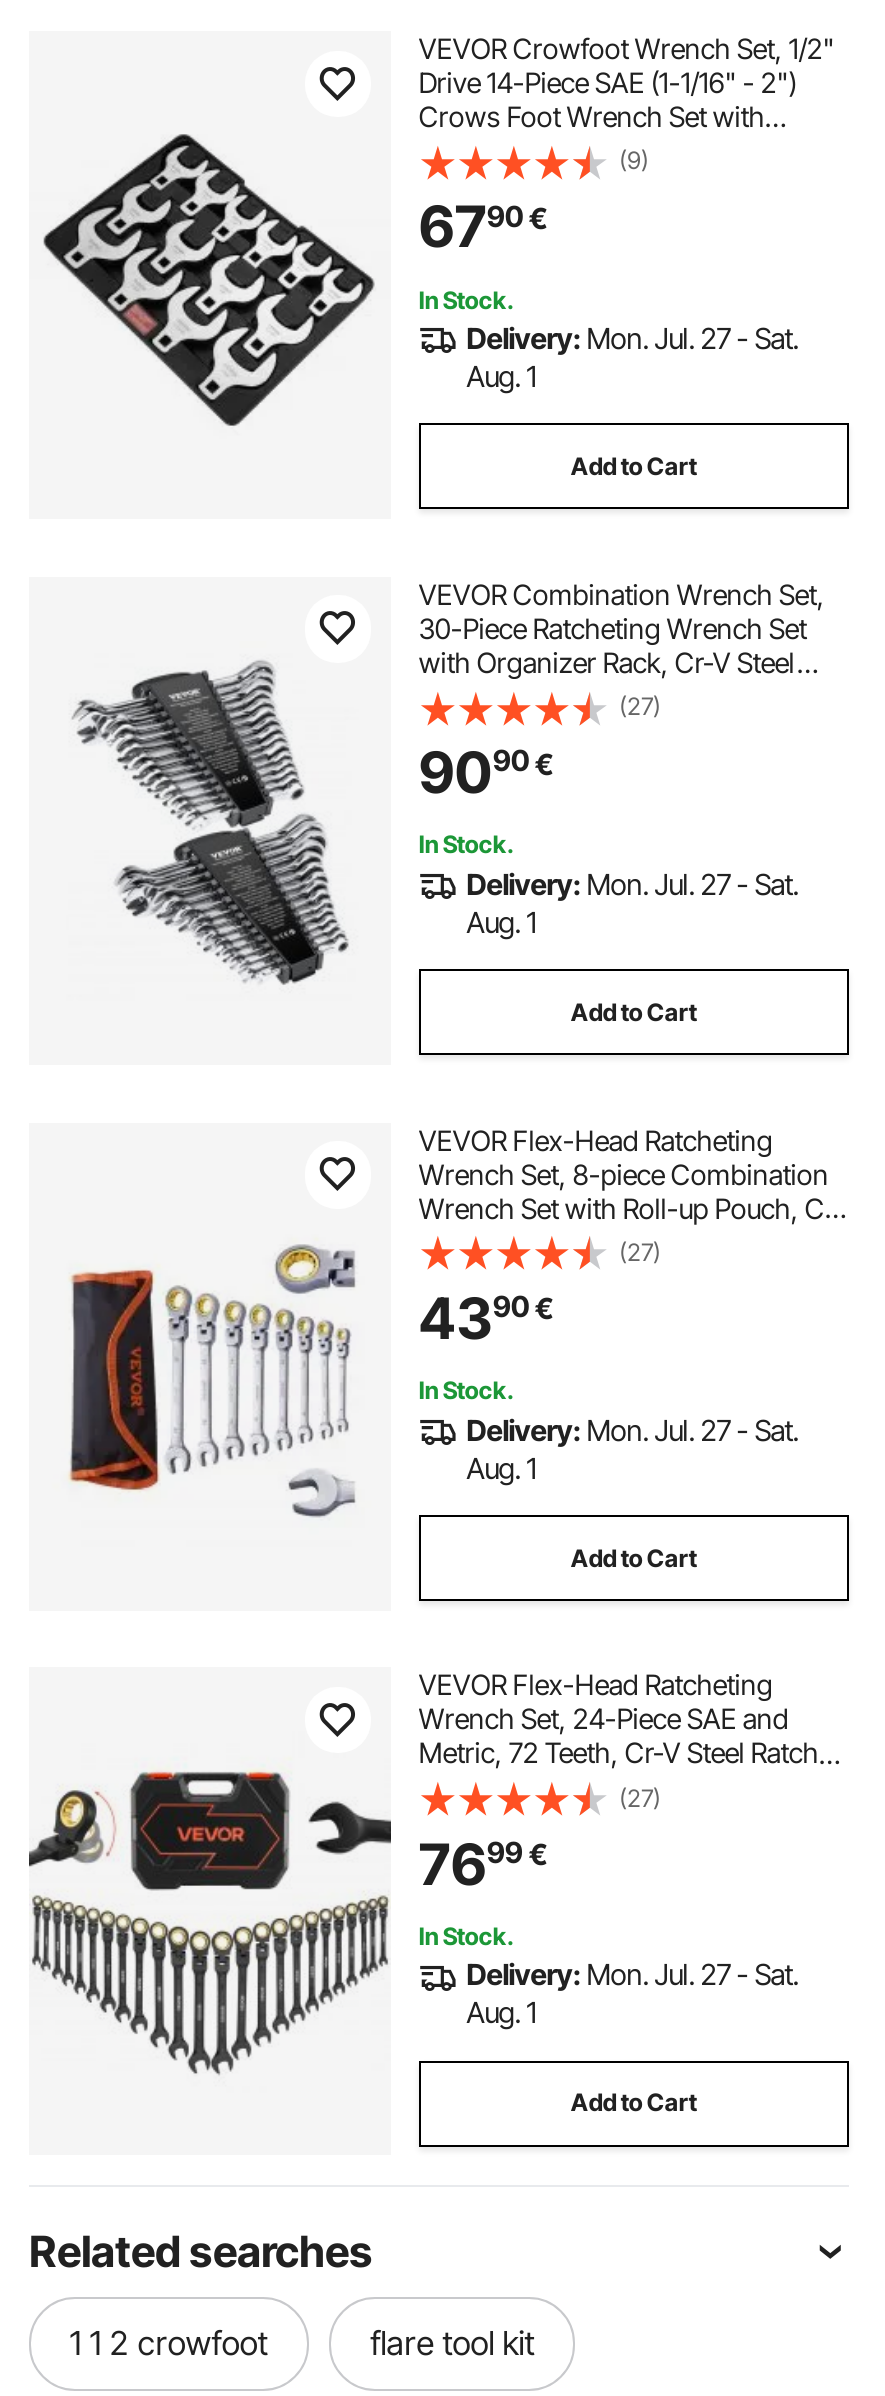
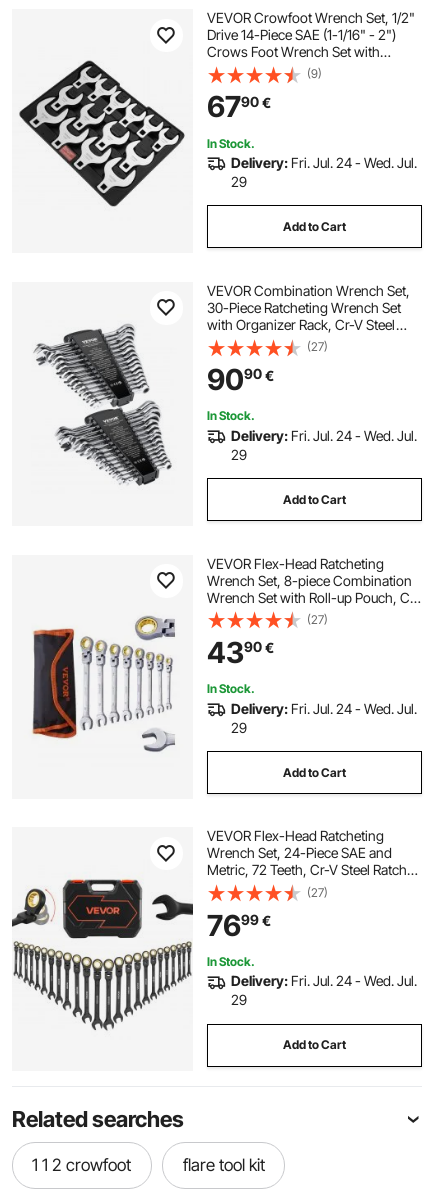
- Delivery: Mon. Jul. 27 - Sat.
- Aug. 1
+ Delivery: Fri. Jul. 24 - Wed. Jul.
+ 29

- Delivery: Mon. Jul. 27 - Sat.
- Aug. 1
+ Delivery: Fri. Jul. 24 - Wed. Jul.
+ 29

- Delivery: Mon. Jul. 27 - Sat.
- Aug. 1
+ Delivery: Fri. Jul. 24 - Wed. Jul.
+ 29

- Delivery: Mon. Jul. 27 - Sat.
- Aug. 1
+ Delivery: Fri. Jul. 24 - Wed. Jul.
+ 29
